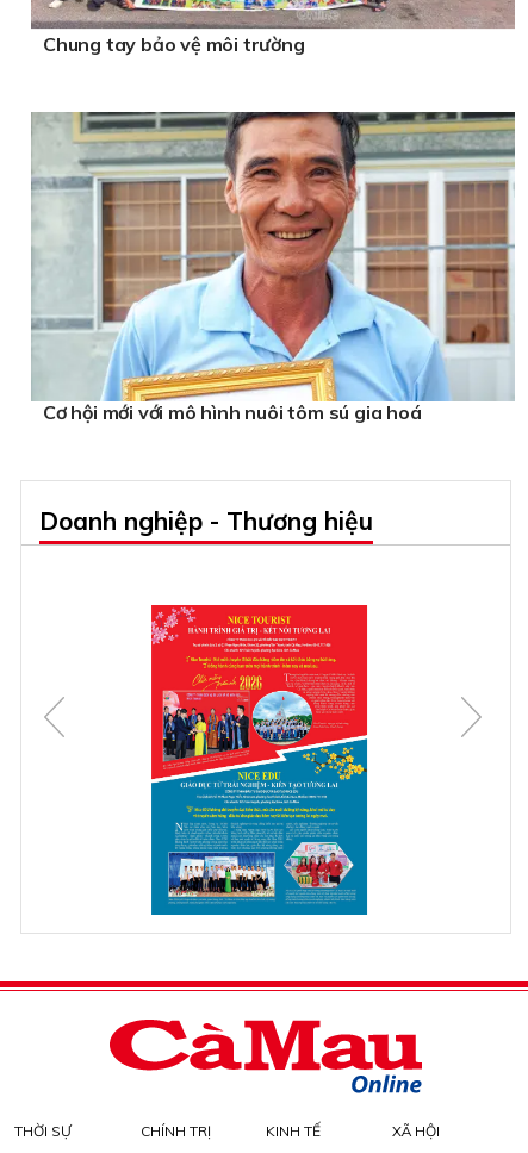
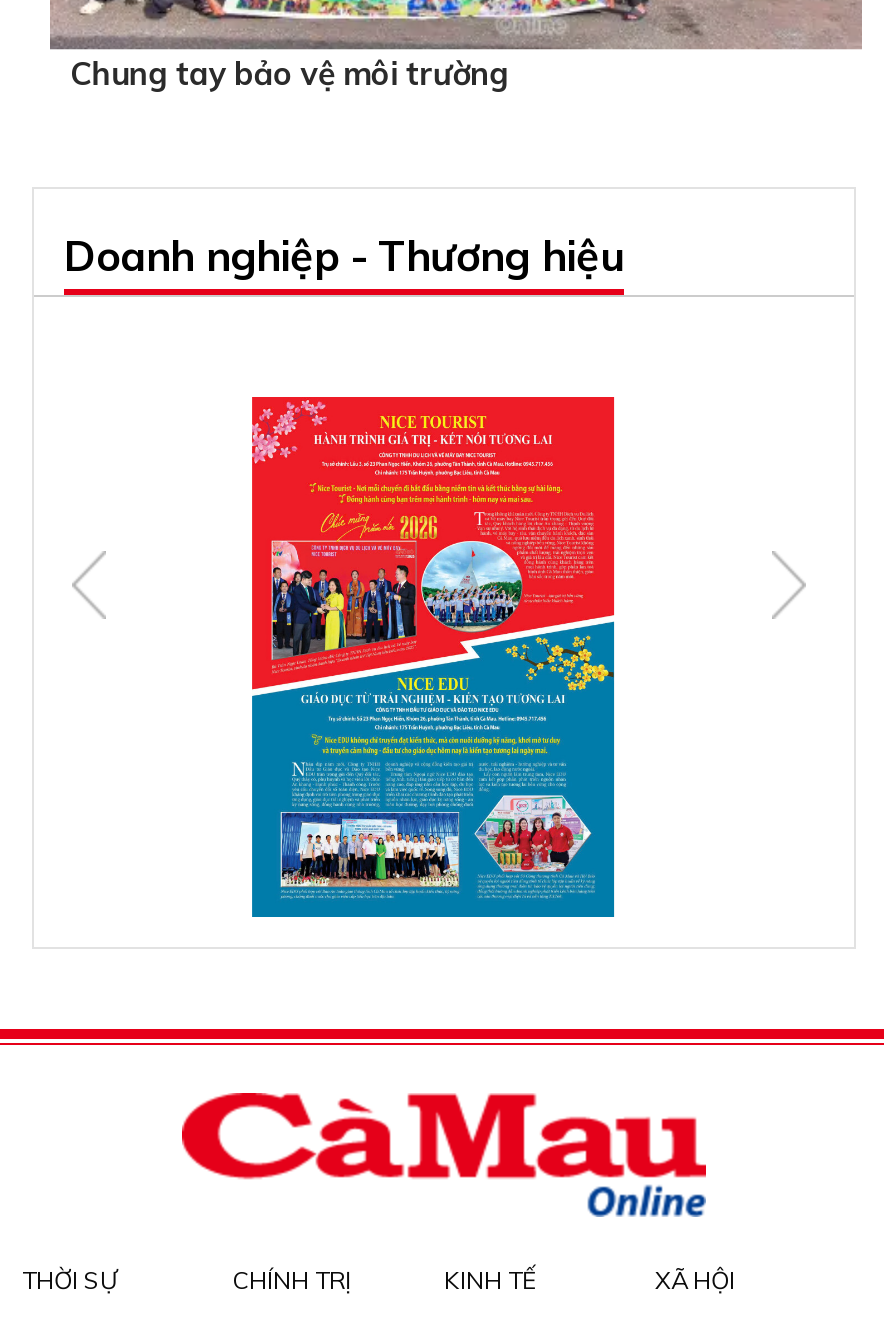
- [image]
- Cơ hội mới với mô hình nuôi tôm sú gia hoá
